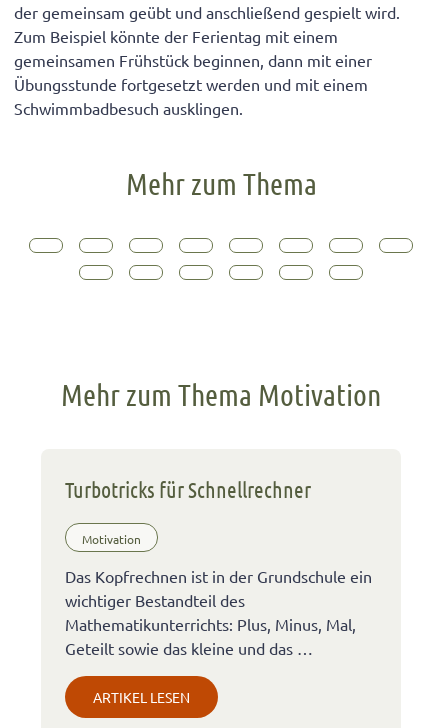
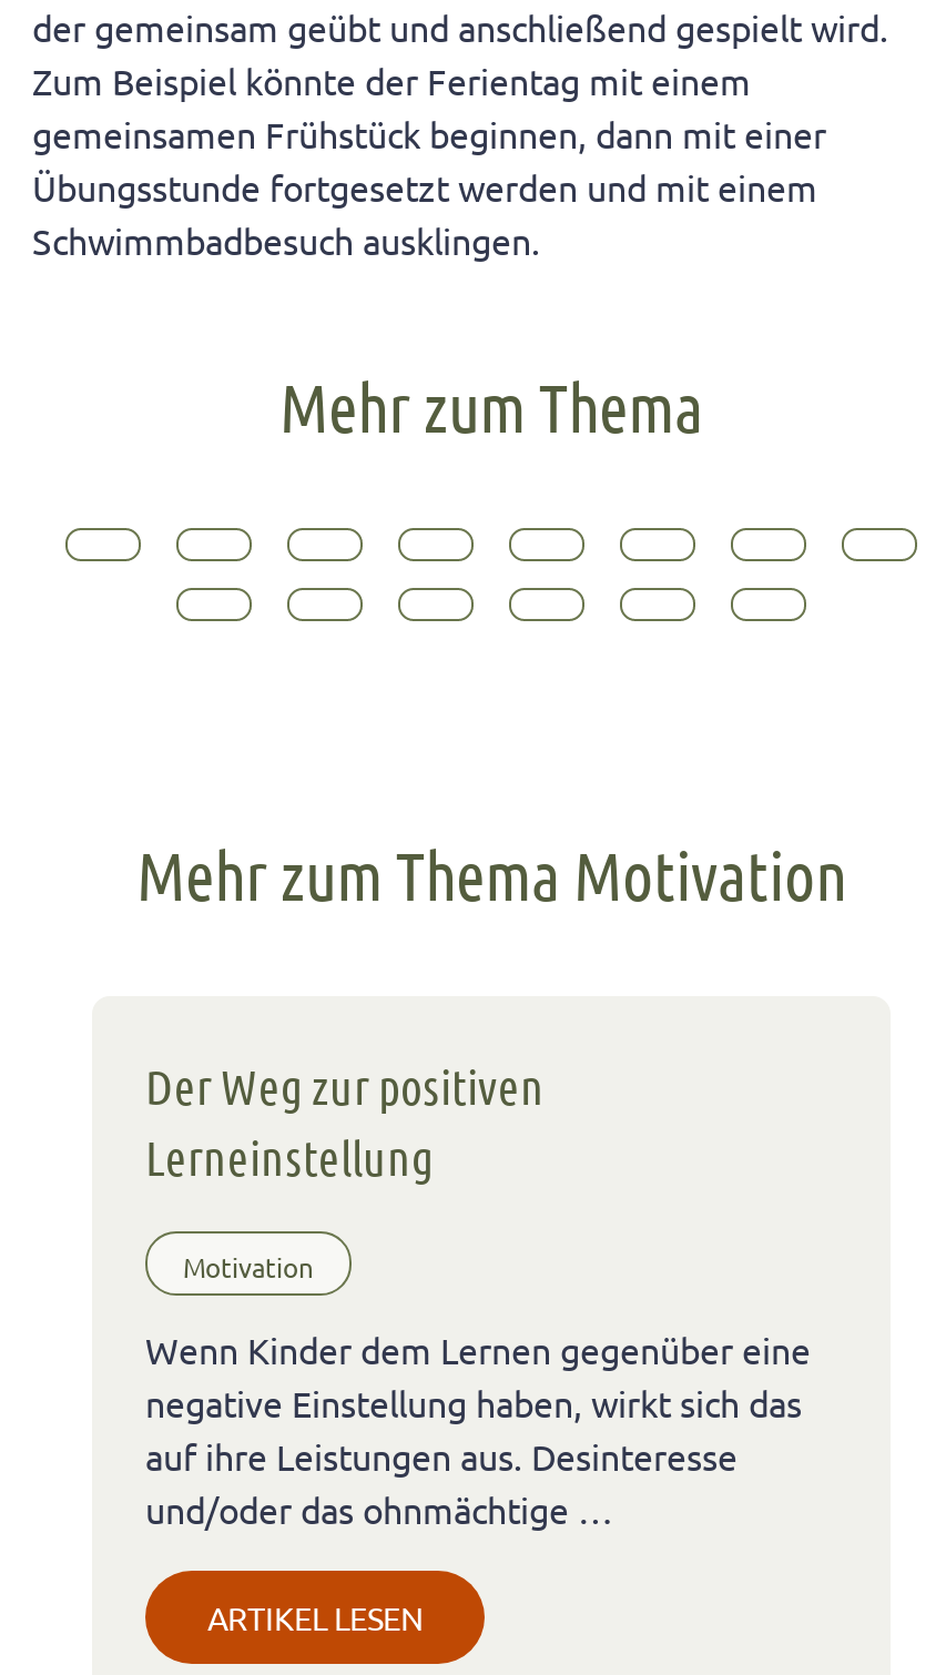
- Turbotricks für Schnellrechner
+ Der Weg zur positiven
+ Lerneinstellung

- Das Kopfrechnen ist in der Grundschule ein
- wichtiger Bestandteil des
- Mathematikunterrichts: Plus, Minus, Mal,
- Geteilt sowie das kleine und das …
+ Wenn Kinder dem Lernen gegenüber eine
+ negative Einstellung haben, wirkt sich das
+ auf ihre Leistungen aus. Desinteresse
+ und/oder das ohnmächtige …
